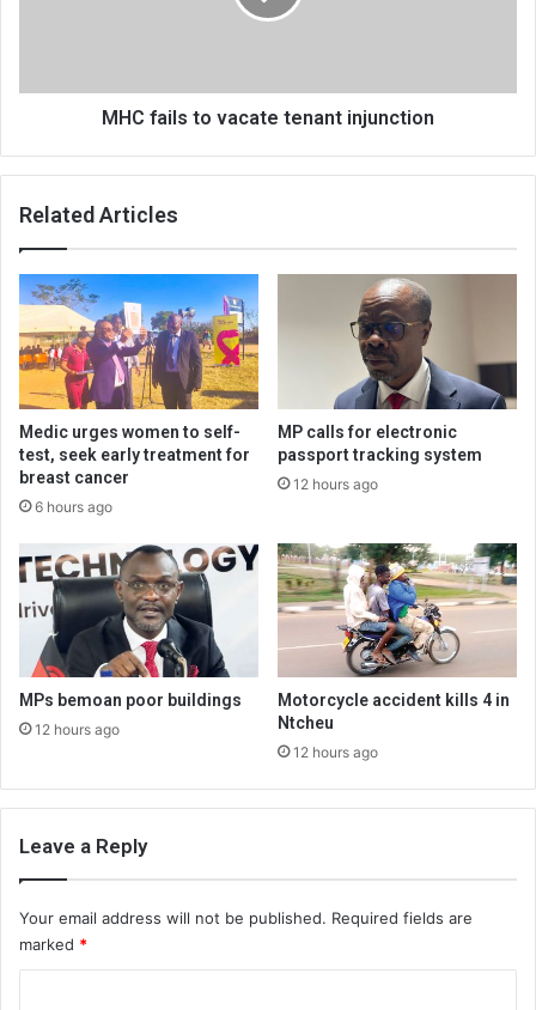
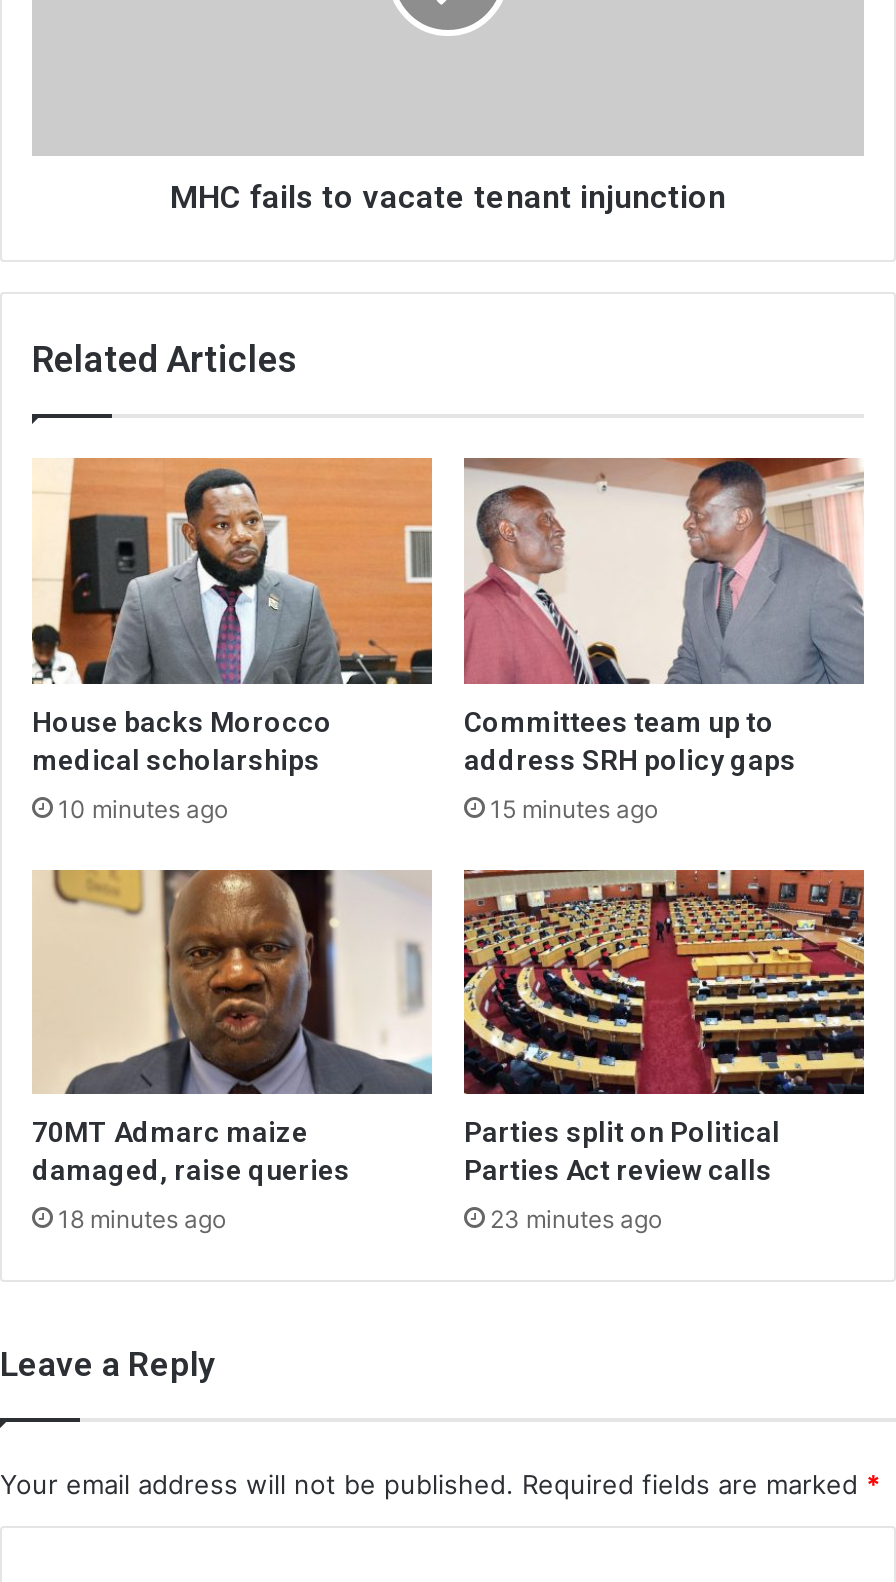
- [image]
- Medic urges women to self-
- test, seek early treatment for
- breast cancer
+ [image]
+ House backs Morocco
+ medical scholarships

- [image]
- MP calls for electronic
- passport tracking system
+ [image]
+ Committees team up to
+ address SRH policy gaps

- 12 hours ago
+ 15 minutes ago

- 6 hours ago
+ 10 minutes ago

- [image]
- MPs bemoan poor buildings
+ [image]
+ 70MT Admarc maize
+ damaged, raise queries

- [image]
- Motorcycle accident kills 4 in
- Ntcheu
+ [image]
+ Parties split on Political
+ Parties Act review calls

- 12 hours ago
+ 18 minutes ago

- 12 hours ago
+ 23 minutes ago
